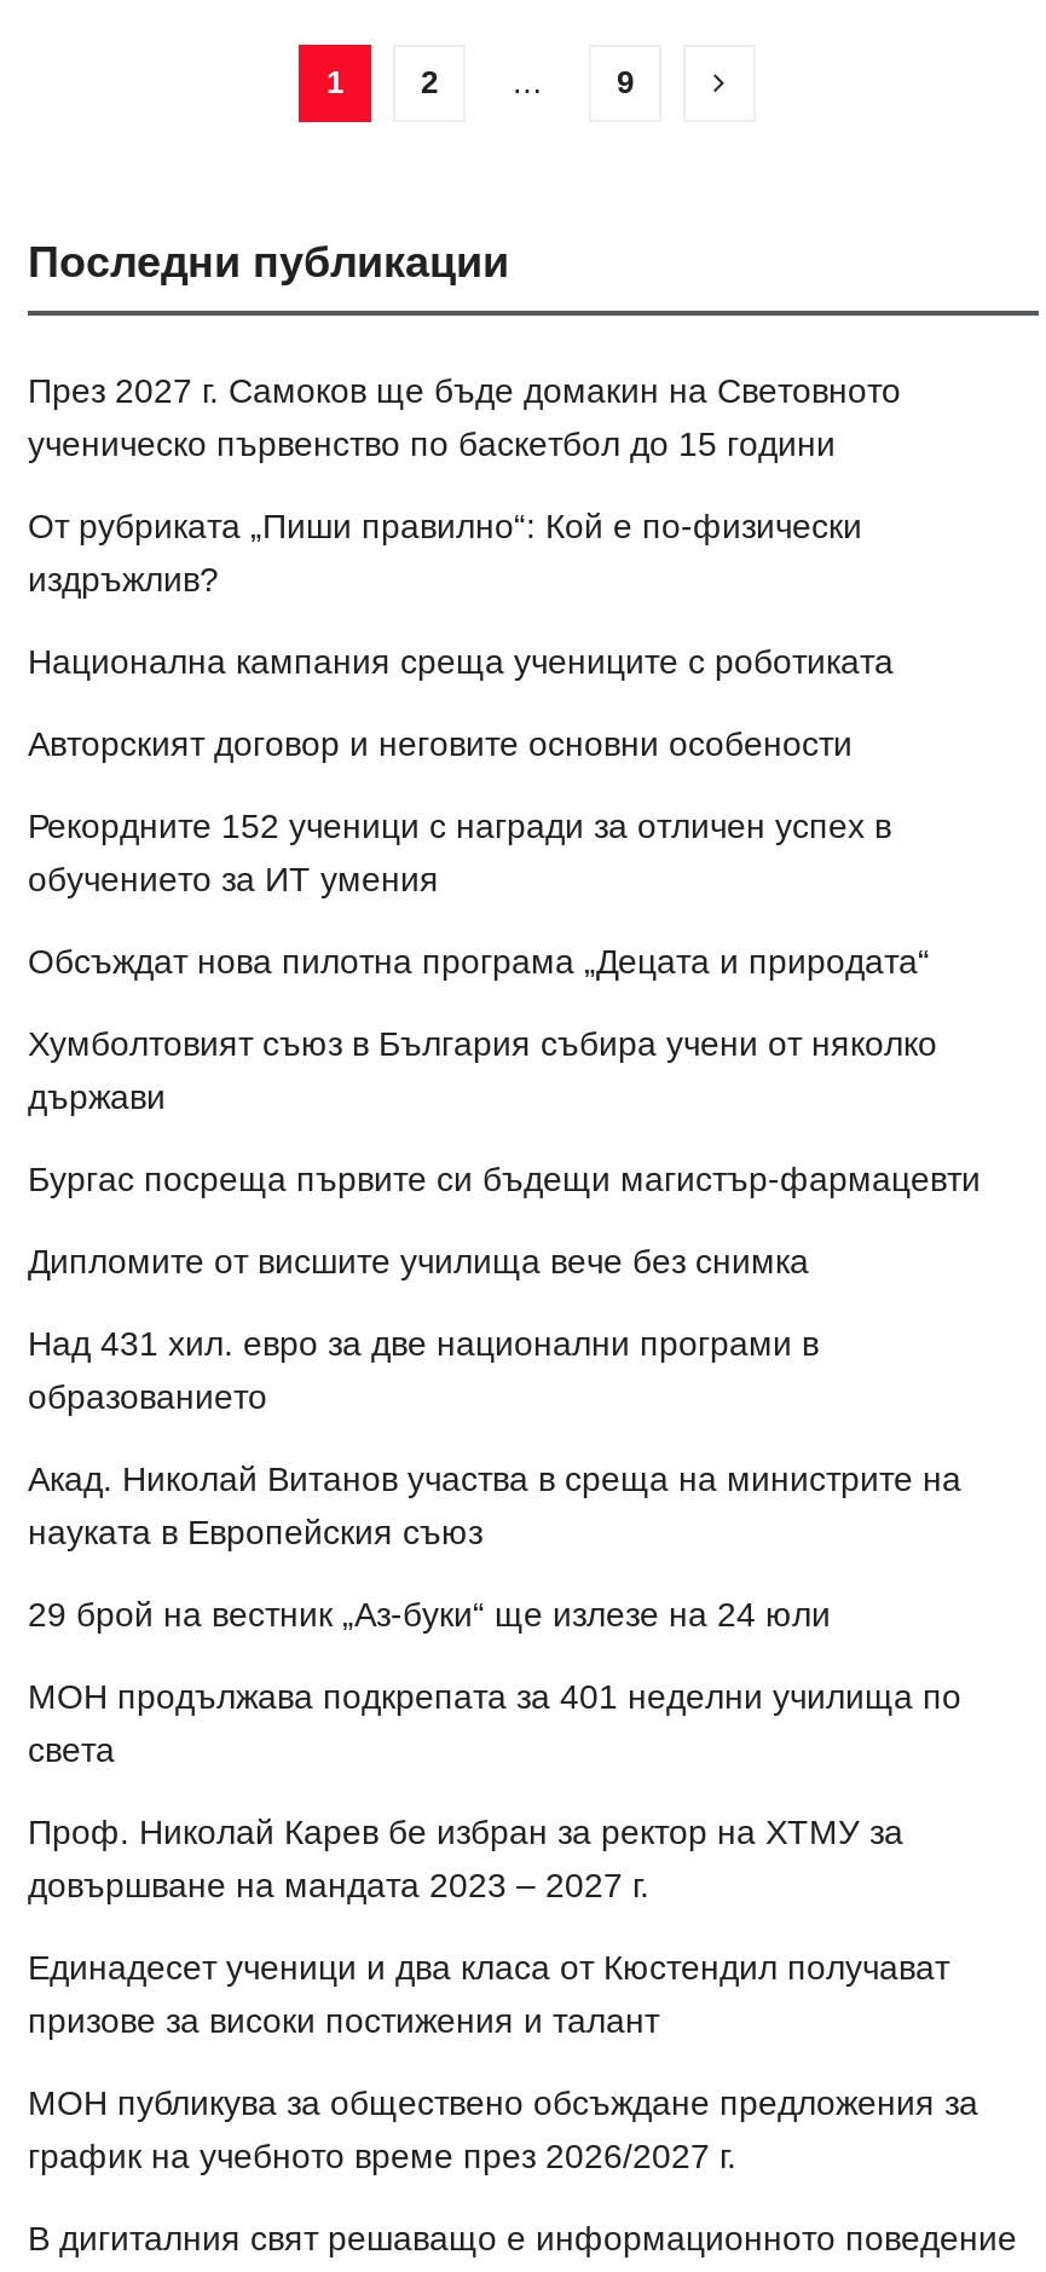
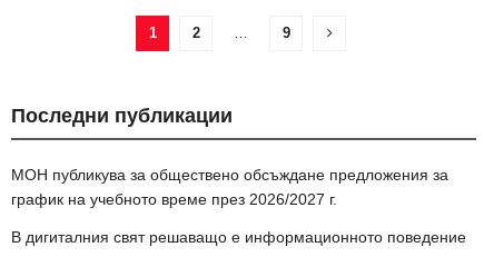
- През 2027 г. Самоков ще бъде домакин на Световното
- ученическо първенство по баскетбол до 15 години
- От рубриката „Пиши правилно“: Кой е по-физически
- издръжлив?
- Национална кампания среща учениците с роботиката
- Авторският договор и неговите основни особености
- Рекордните 152 ученици с награди за отличен успех в
- обучението за ИТ умения
- Обсъждат нова пилотна програма „Децата и природата“
- Хумболтовият съюз в България събира учени от няколко
- държави
- Бургас посреща първите си бъдещи магистър-фармацевти
- Дипломите от висшите училища вече без снимка
- Над 431 хил. евро за две национални програми в
- образованието
- Акад. Николай Витанов участва в среща на министрите на
- науката в Европейския съюз
- 29 брой на вестник „Аз-буки“ ще излезе на 24 юли
- МОН продължава подкрепата за 401 неделни училища по
- света
- Проф. Николай Карев бе избран за ректор на ХТМУ за
- довършване на мандата 2023 – 2027 г.
- Единадесет ученици и два класа от Кюстендил получават
- призове за високи постижения и талант
